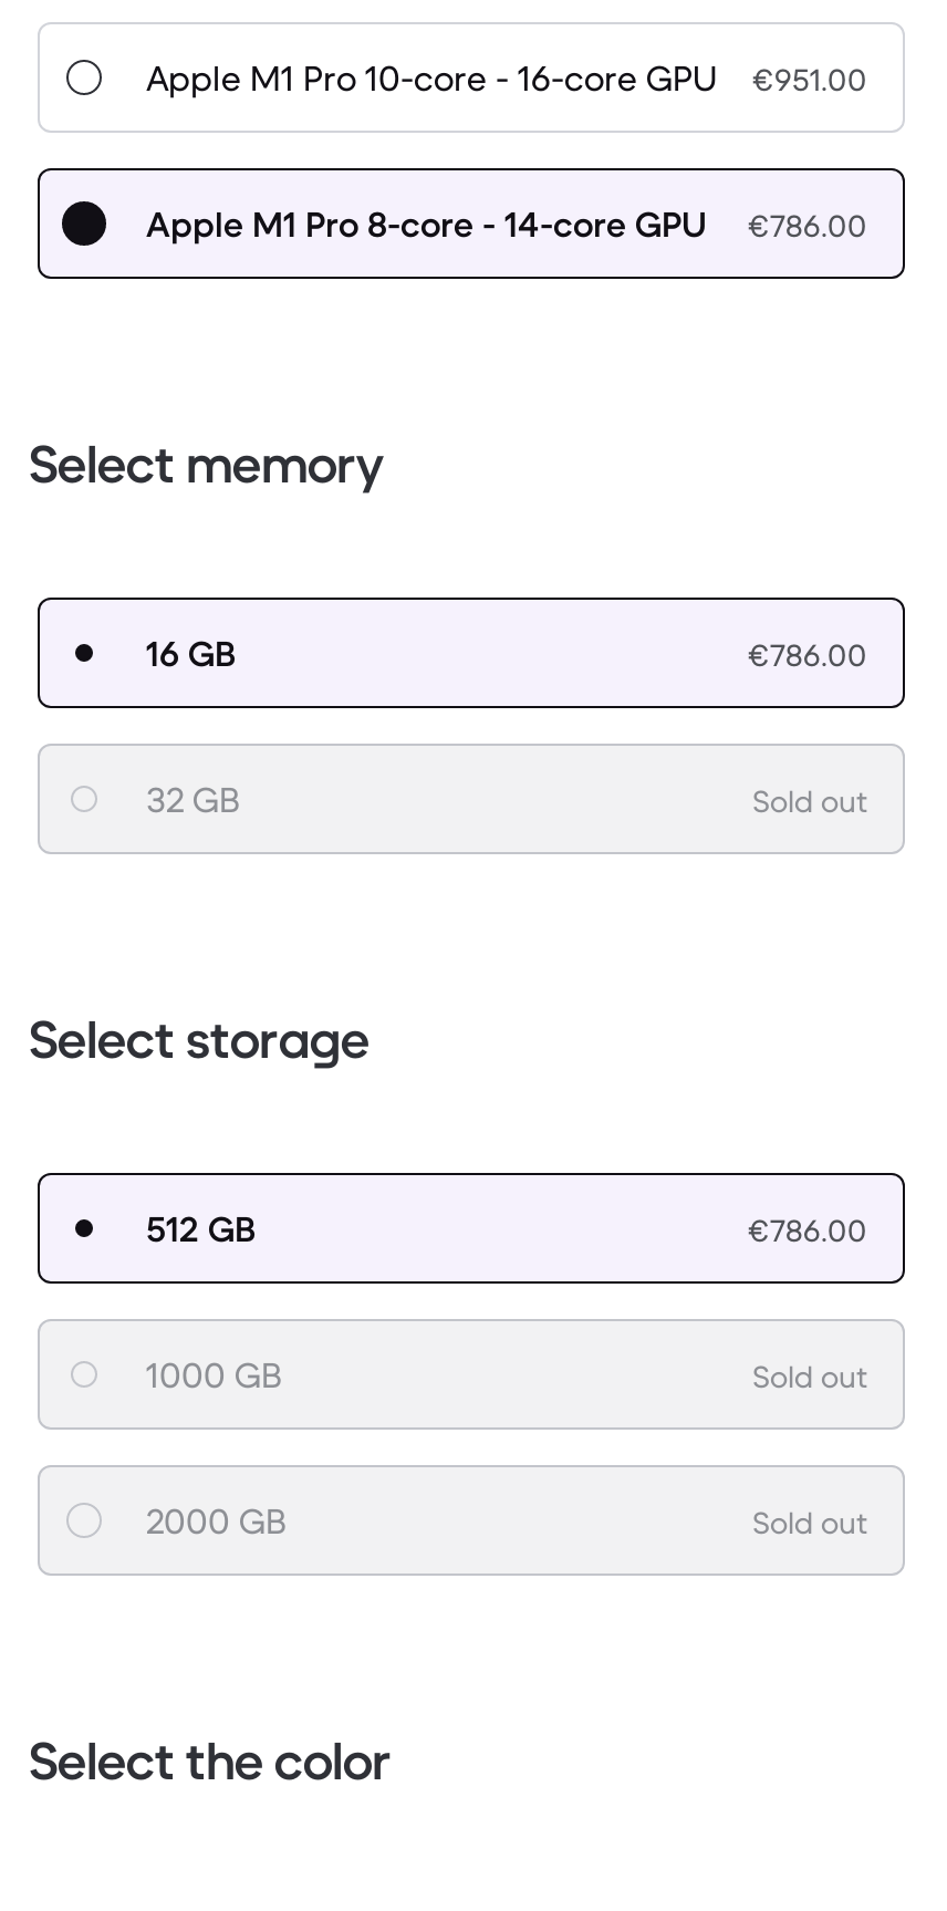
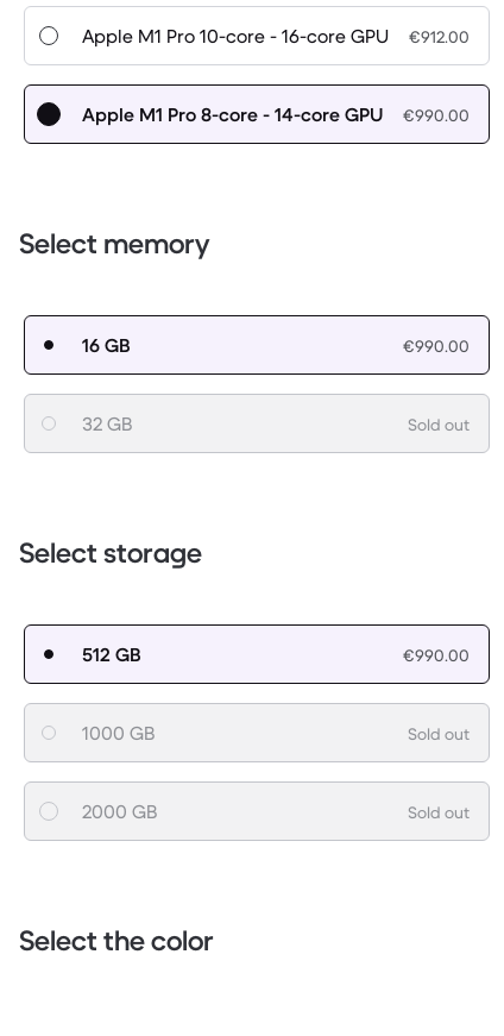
- Apple M1 Pro 10-core - 16-core GPU €951.00
+ Apple M1 Pro 10-core - 16-core GPU €912.00

- Apple M1 Pro 8-core - 14-core GPU €786.00
+ Apple M1 Pro 8-core - 14-core GPU €990.00

- €786.00
+ €990.00

- €786.00
+ €990.00
